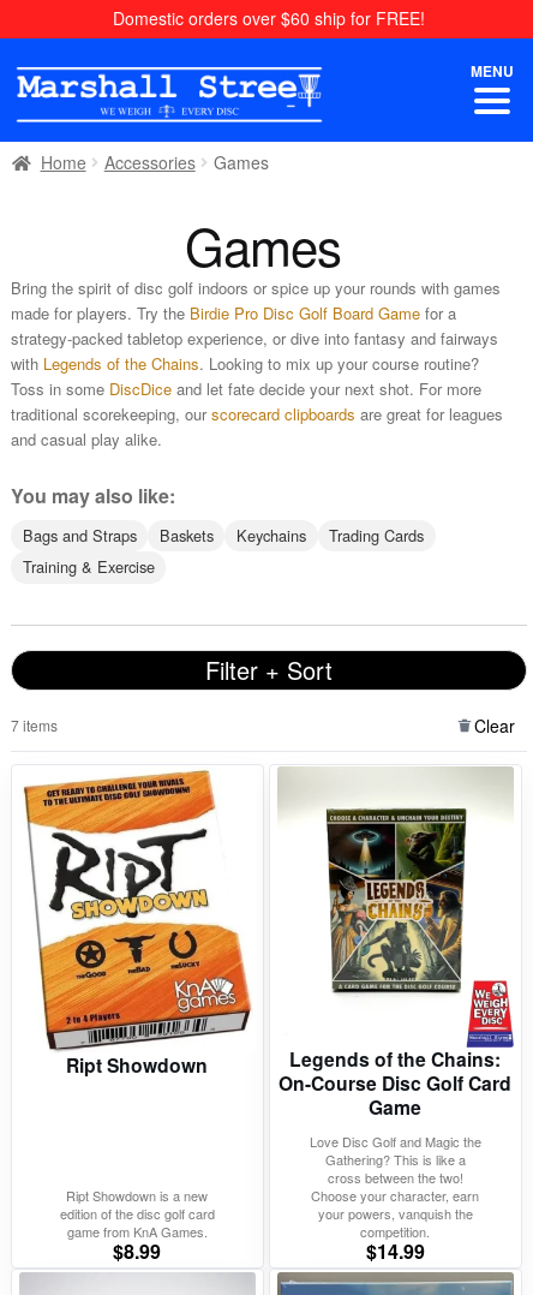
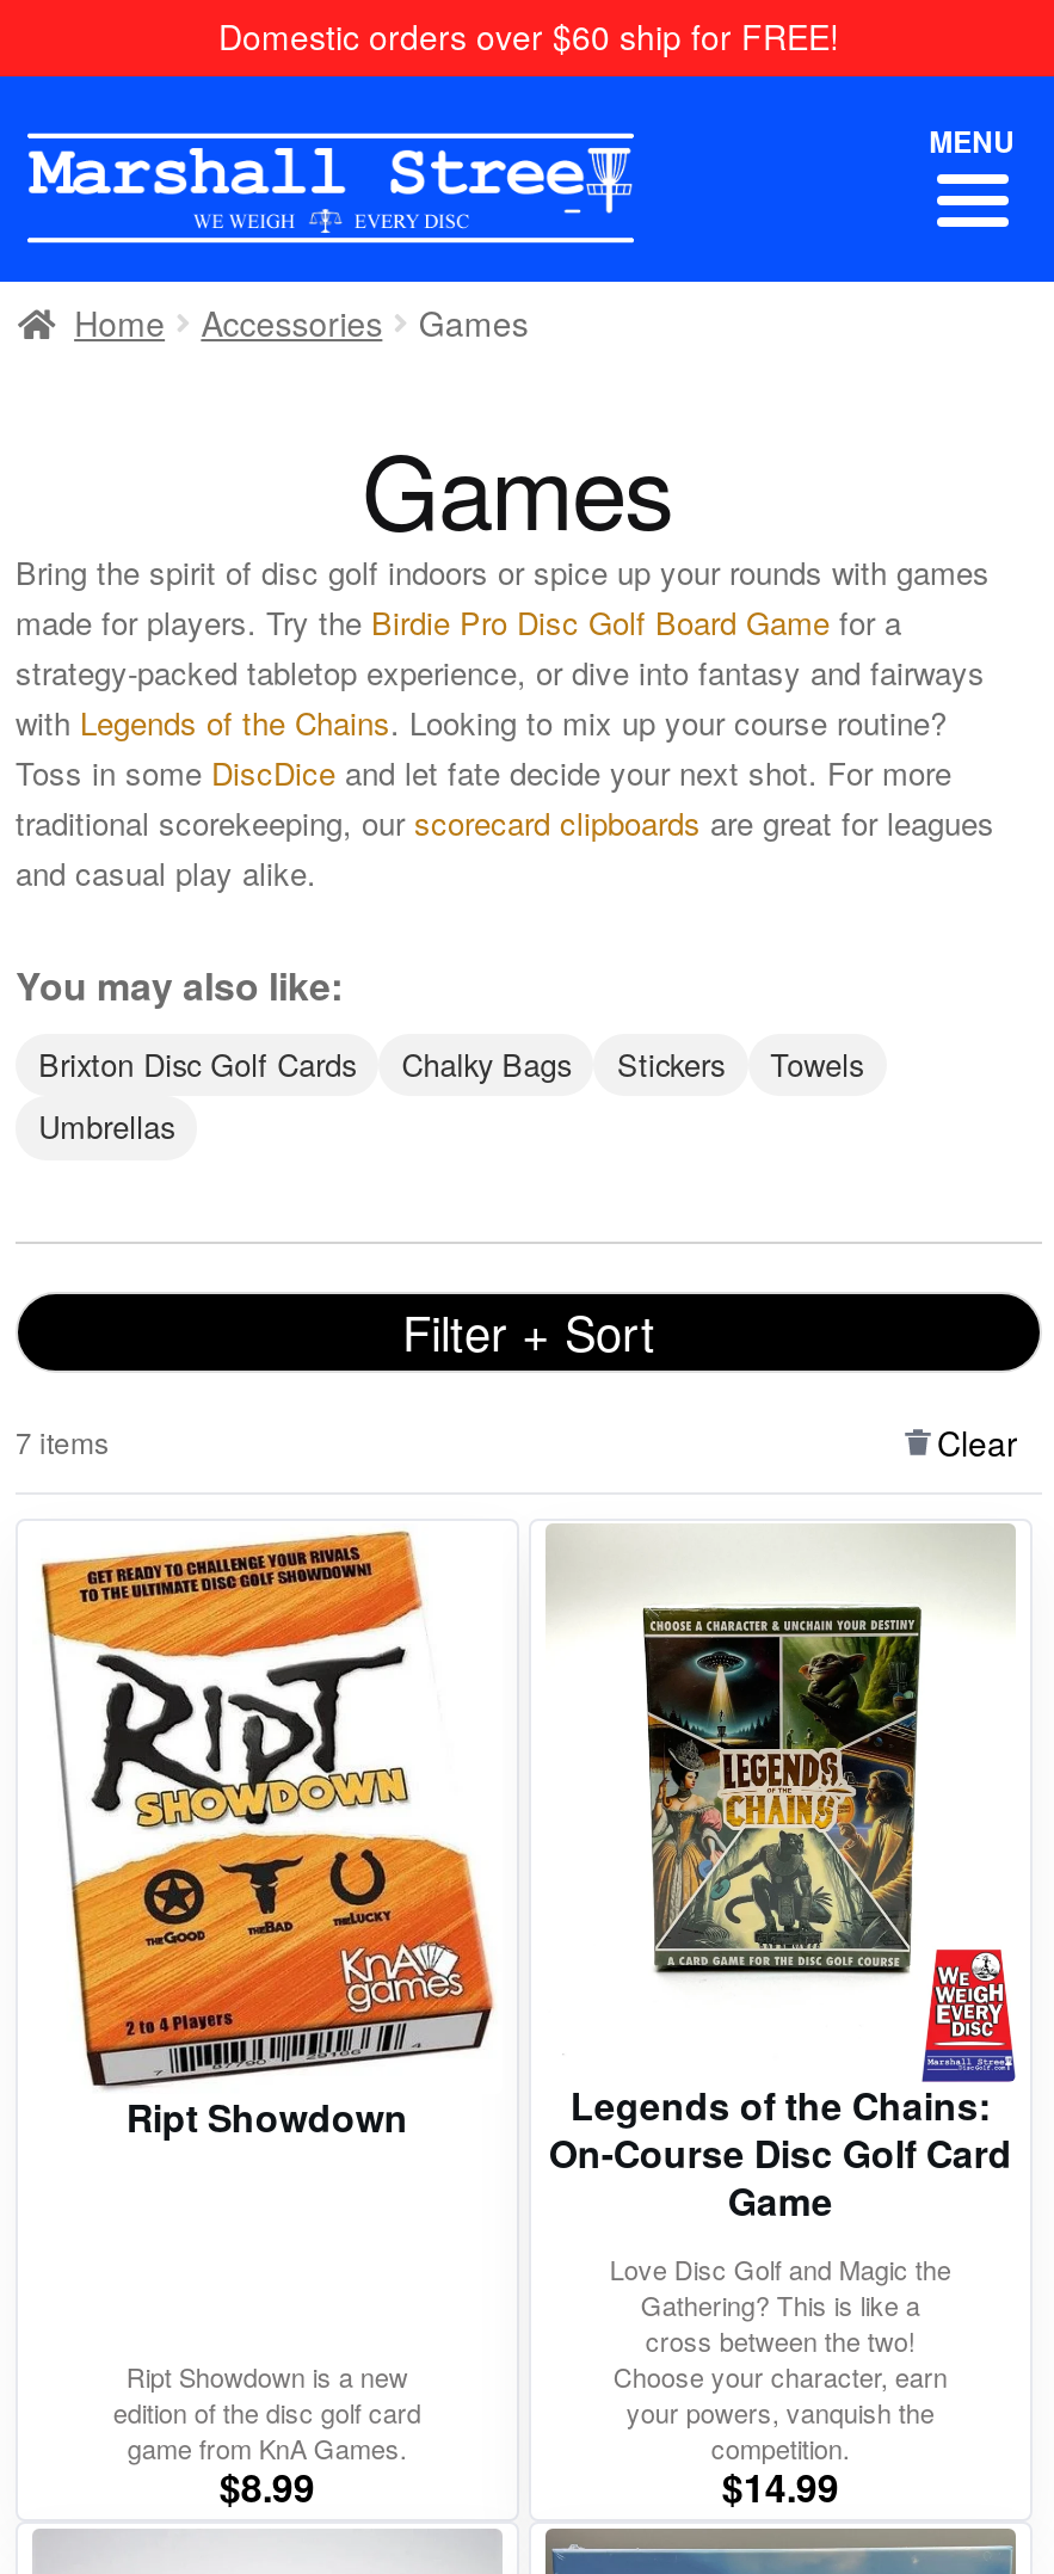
- Bags and Straps
- Baskets
- Keychains
- Trading Cards
- Training & Exercise
+ Brixton Disc Golf Cards
+ Chalky Bags
+ Stickers
+ Towels
+ Umbrellas
